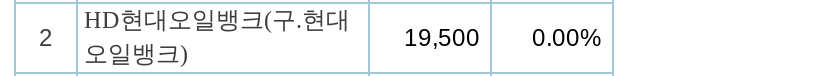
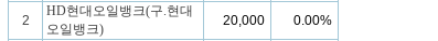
- 19,500 0.00%
+ 20,000 0.00%
